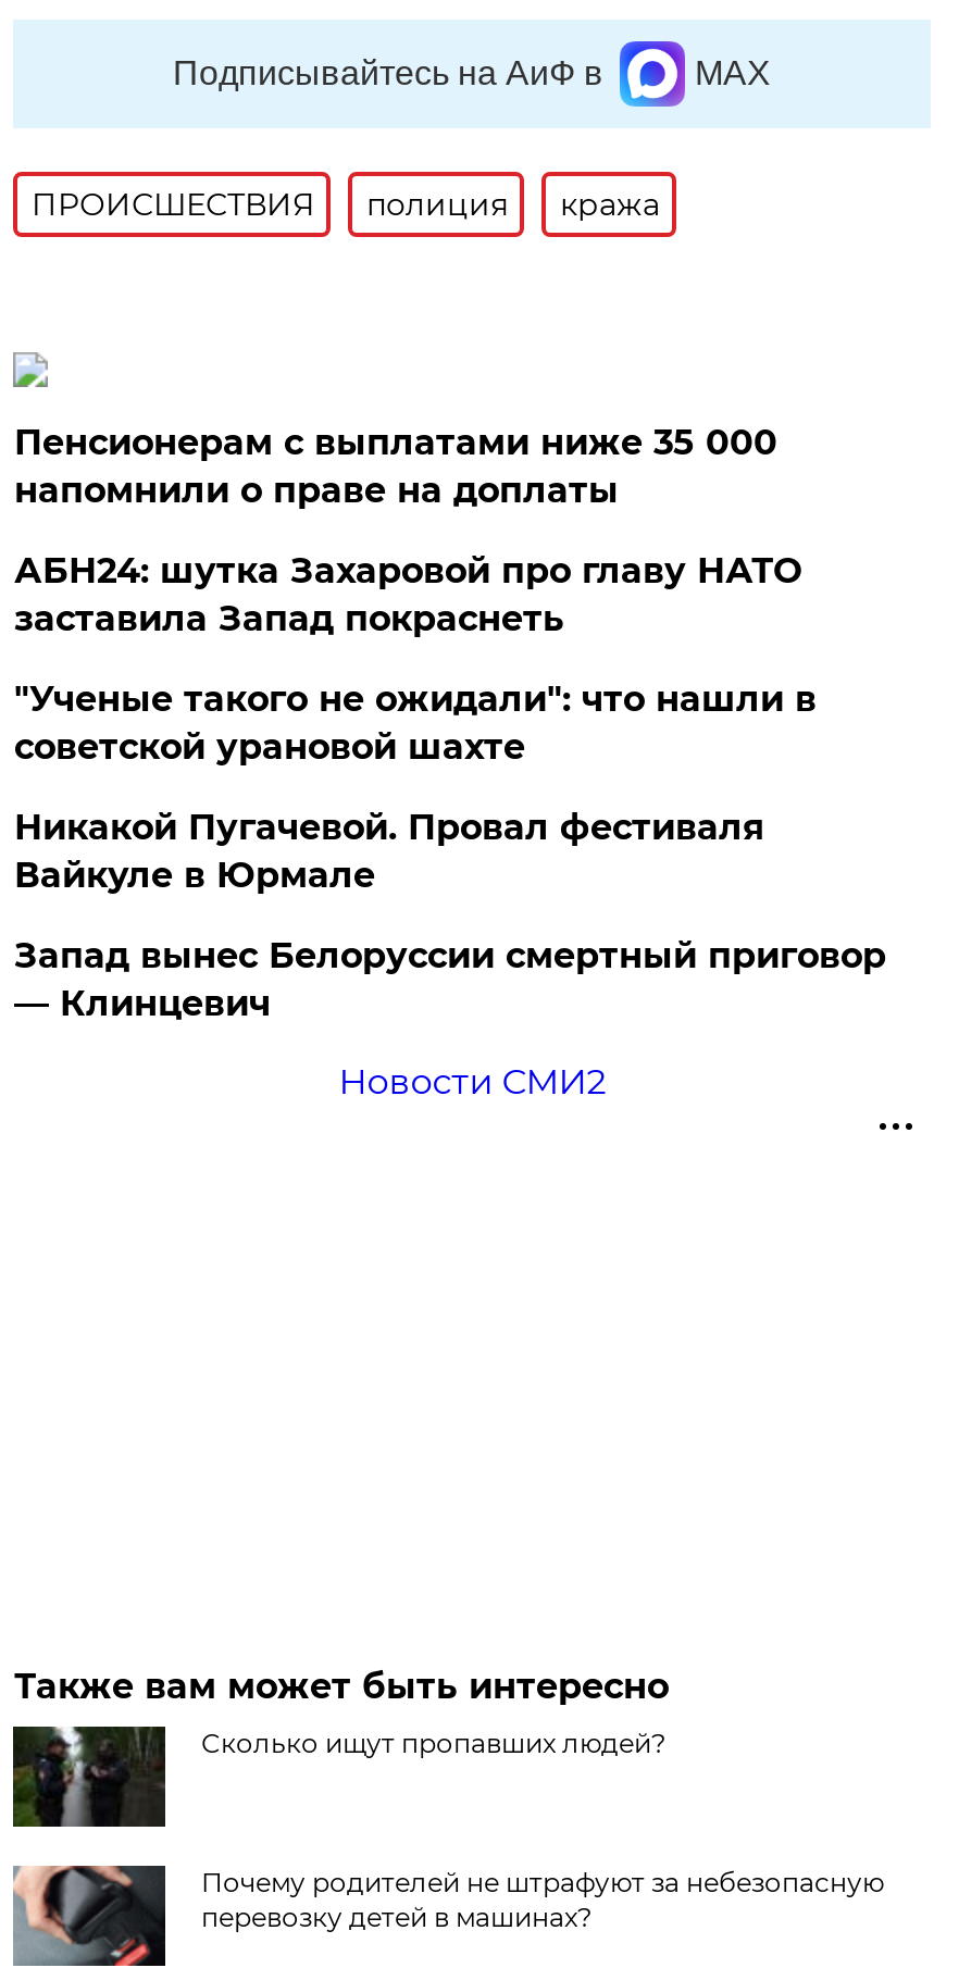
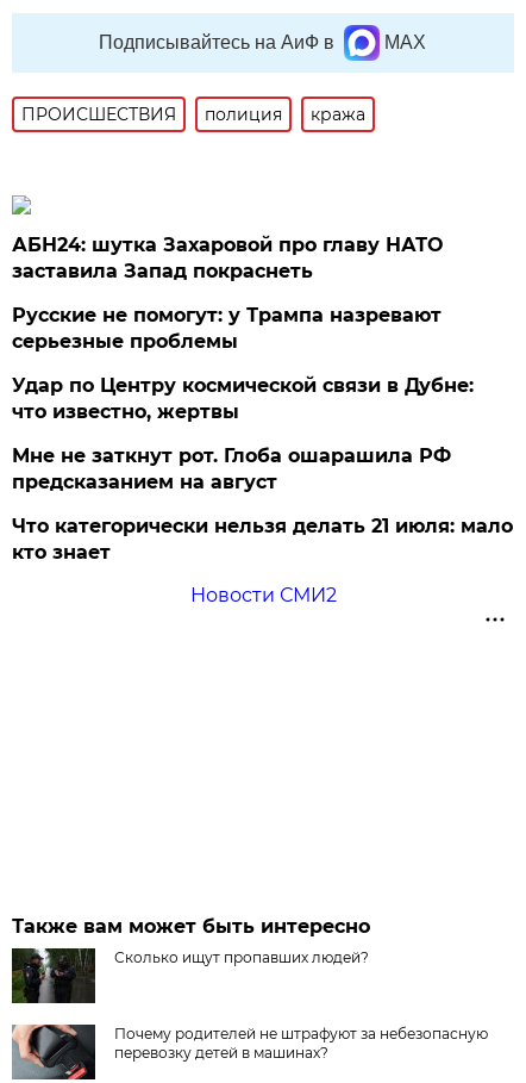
- Пенсионерам с выплатами ниже 35 000
- напомнили о праве на доплаты

moved up: АБН24: шутка Захаровой про главу НАТО | заставила Запад покраснеть

- "Ученые такого не ожидали": что нашли в
- советской урановой шахте
- Никакой Пугачевой. Провал фестиваля
- Вайкуле в Юрмале
- Запад вынес Белоруссии смертный приговор
- — Клинцевич
+ Русские не помогут: у Трампа назревают
+ серьезные проблемы
+ Удар по Центру космической связи в Дубне:
+ что известно, жертвы
+ Мне не заткнут рот. Глоба ошарашила РФ
+ предсказанием на август
+ Что категорически нельзя делать 21 июля: мало
+ кто знает
